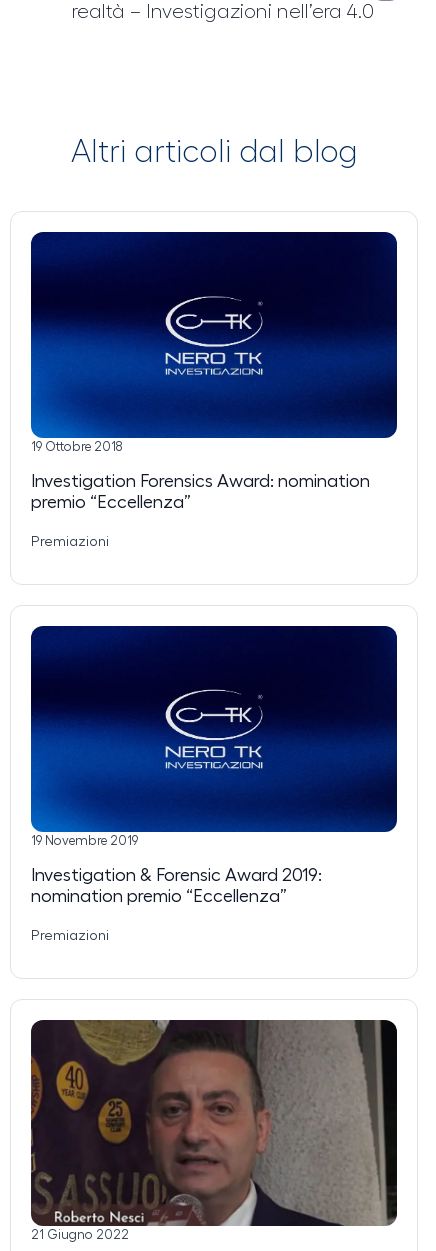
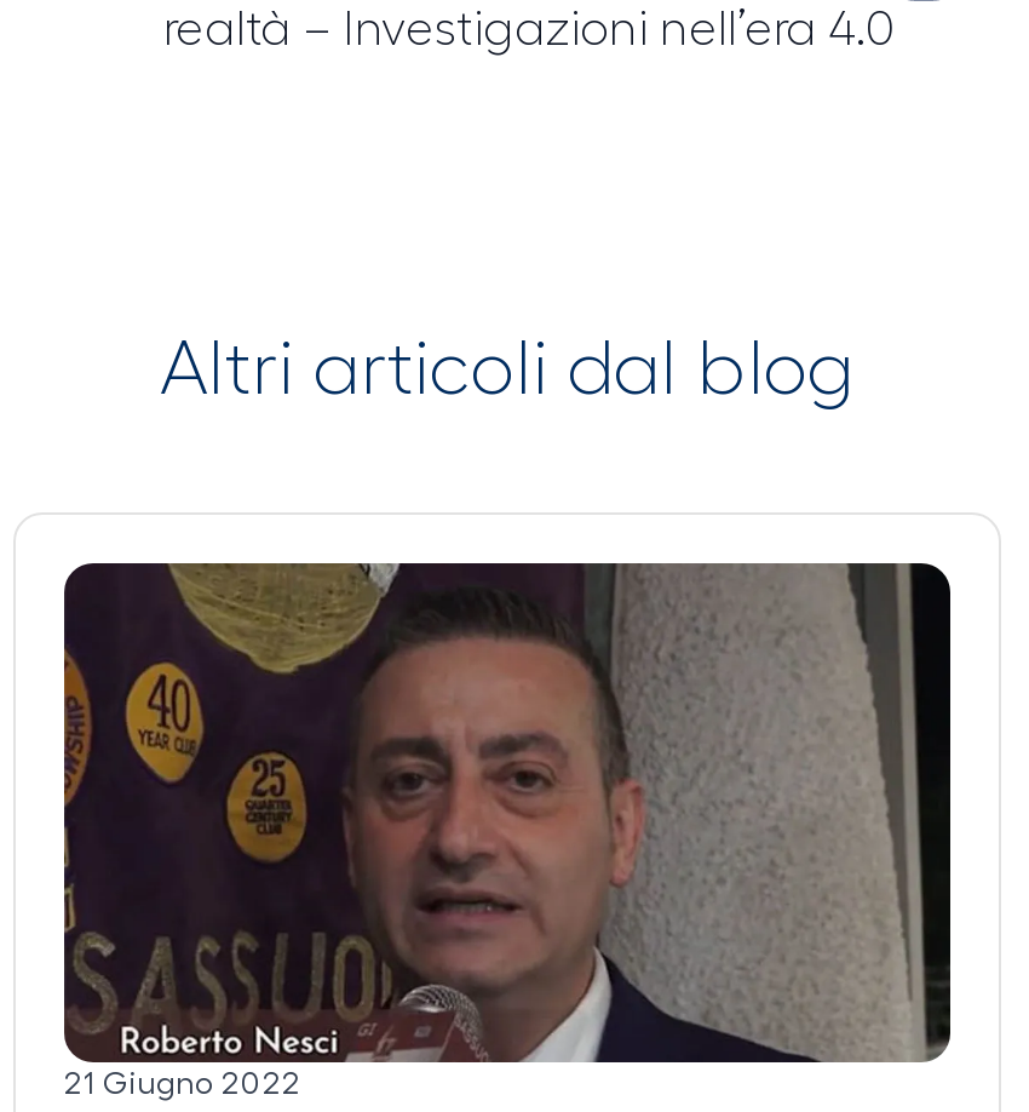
- [image]
- 19 Ottobre 2018

- Investigation Forensics Award: nomination
- premio “Eccellenza”

- Premiazioni

- [image]
- 19 Novembre 2019

- Investigation & Forensic Award 2019:
- nomination premio “Eccellenza”

- Premiazioni
